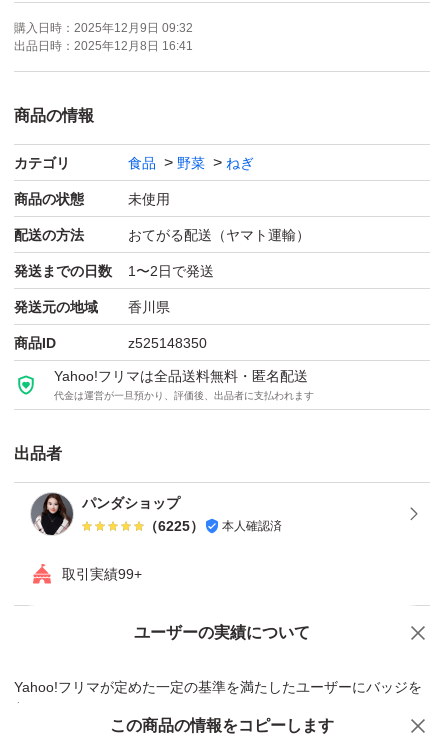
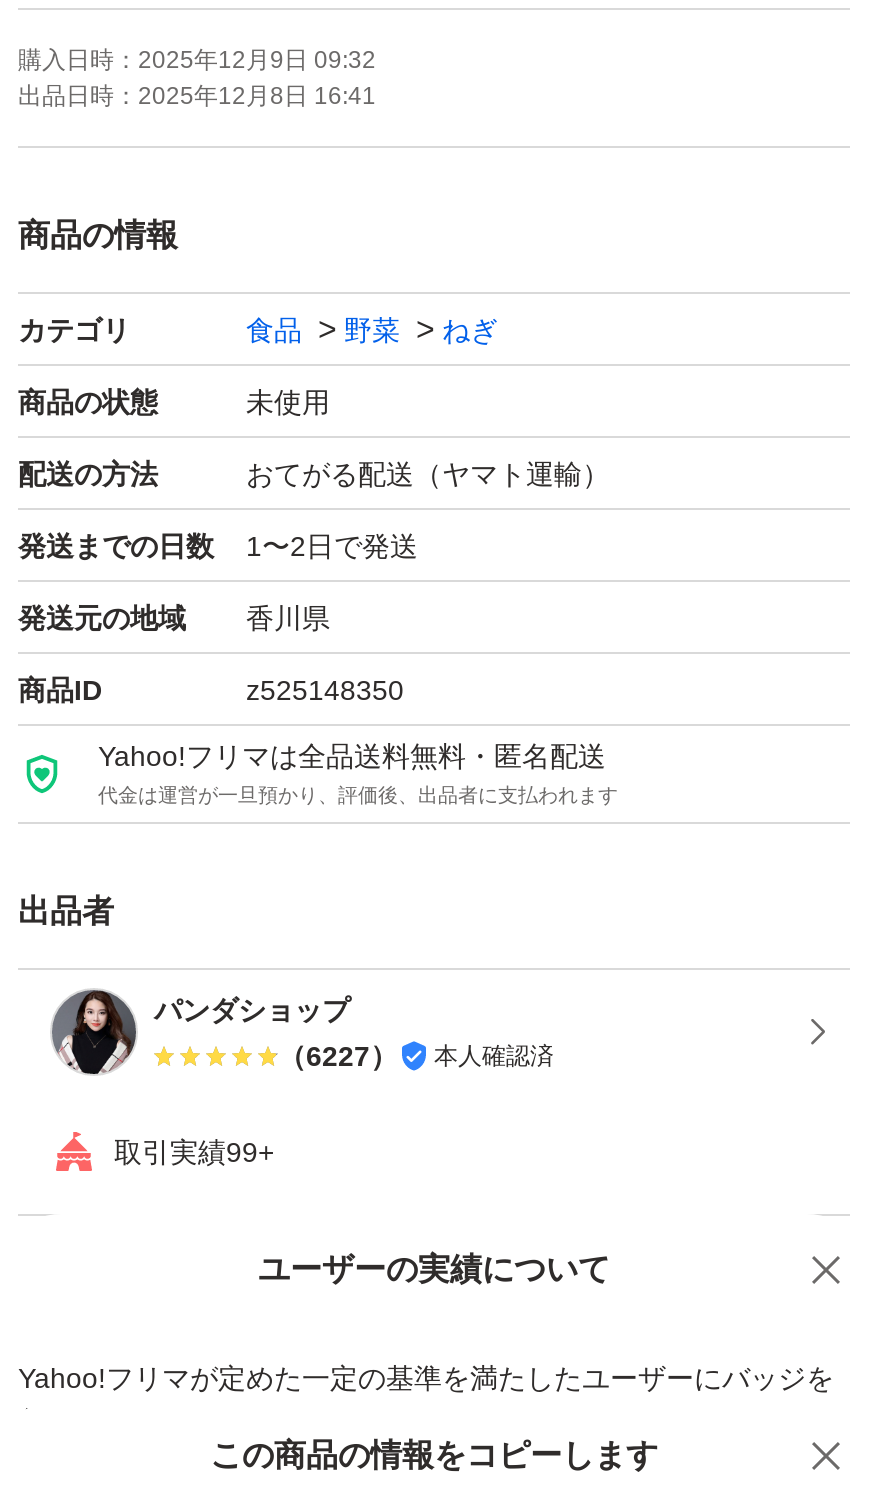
- （6225） 本人確認済
+ （6227） 本人確認済
